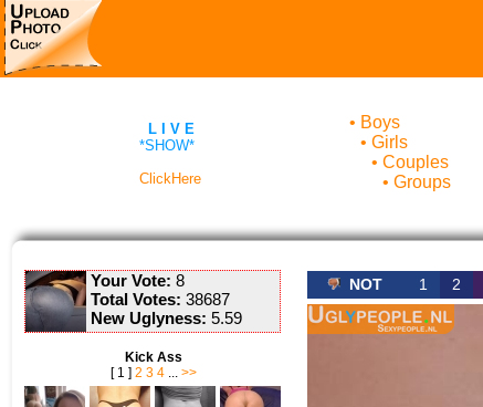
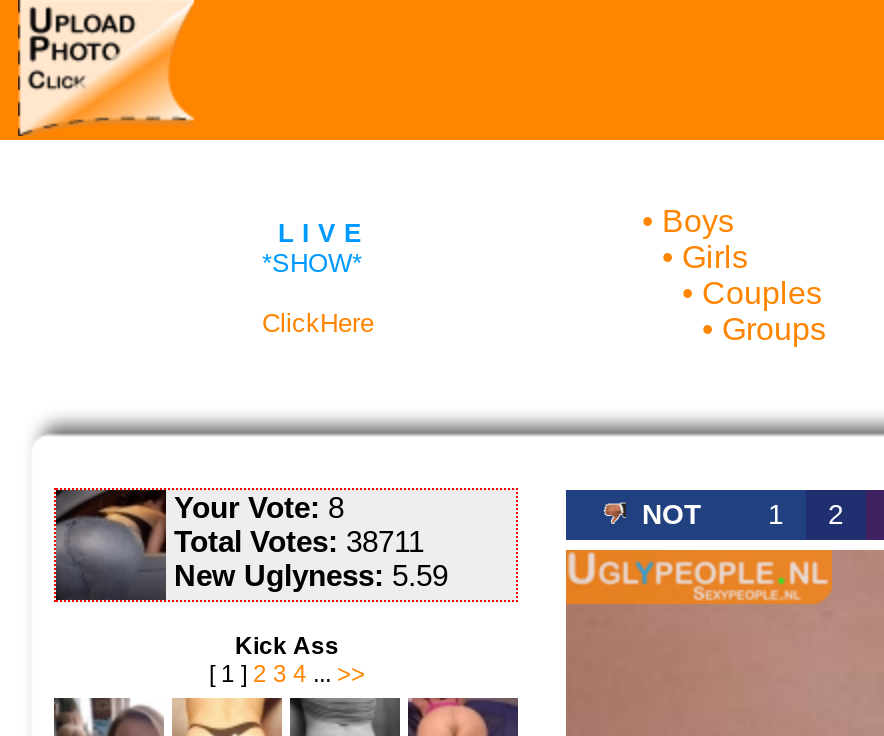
- Total Votes: 38687
+ Total Votes: 38711
